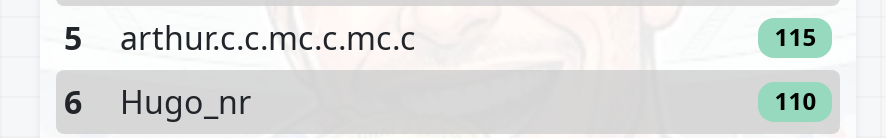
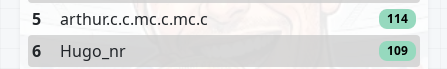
- 115
+ 114

- 110
+ 109
